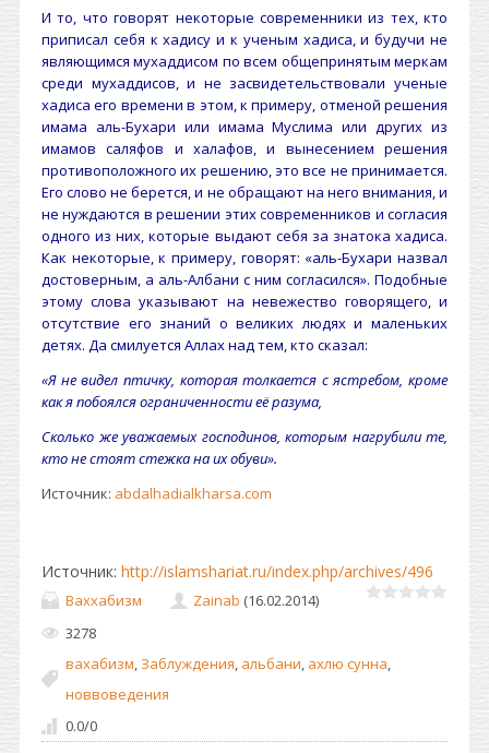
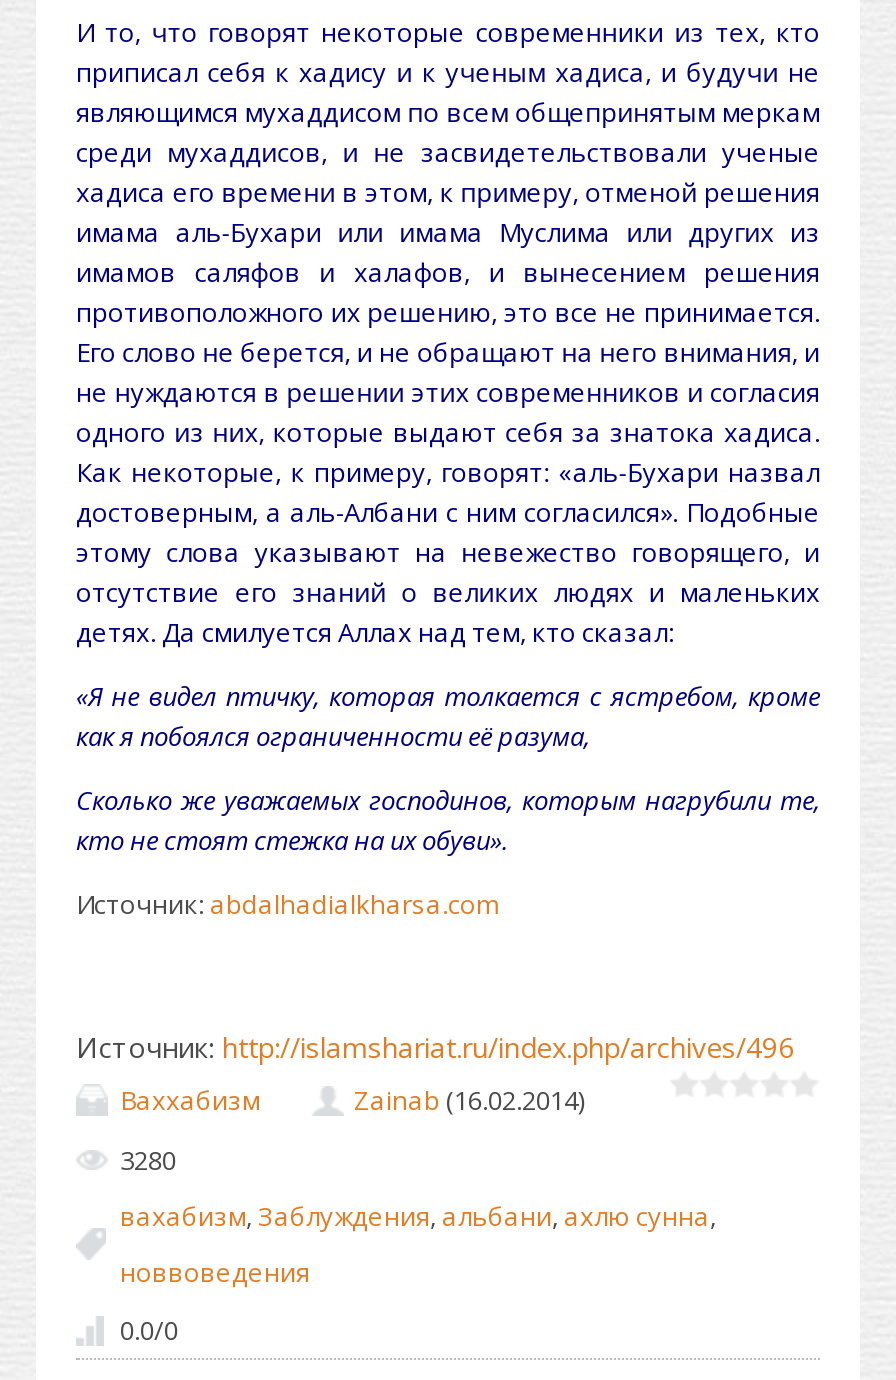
- 3278
+ 3280
